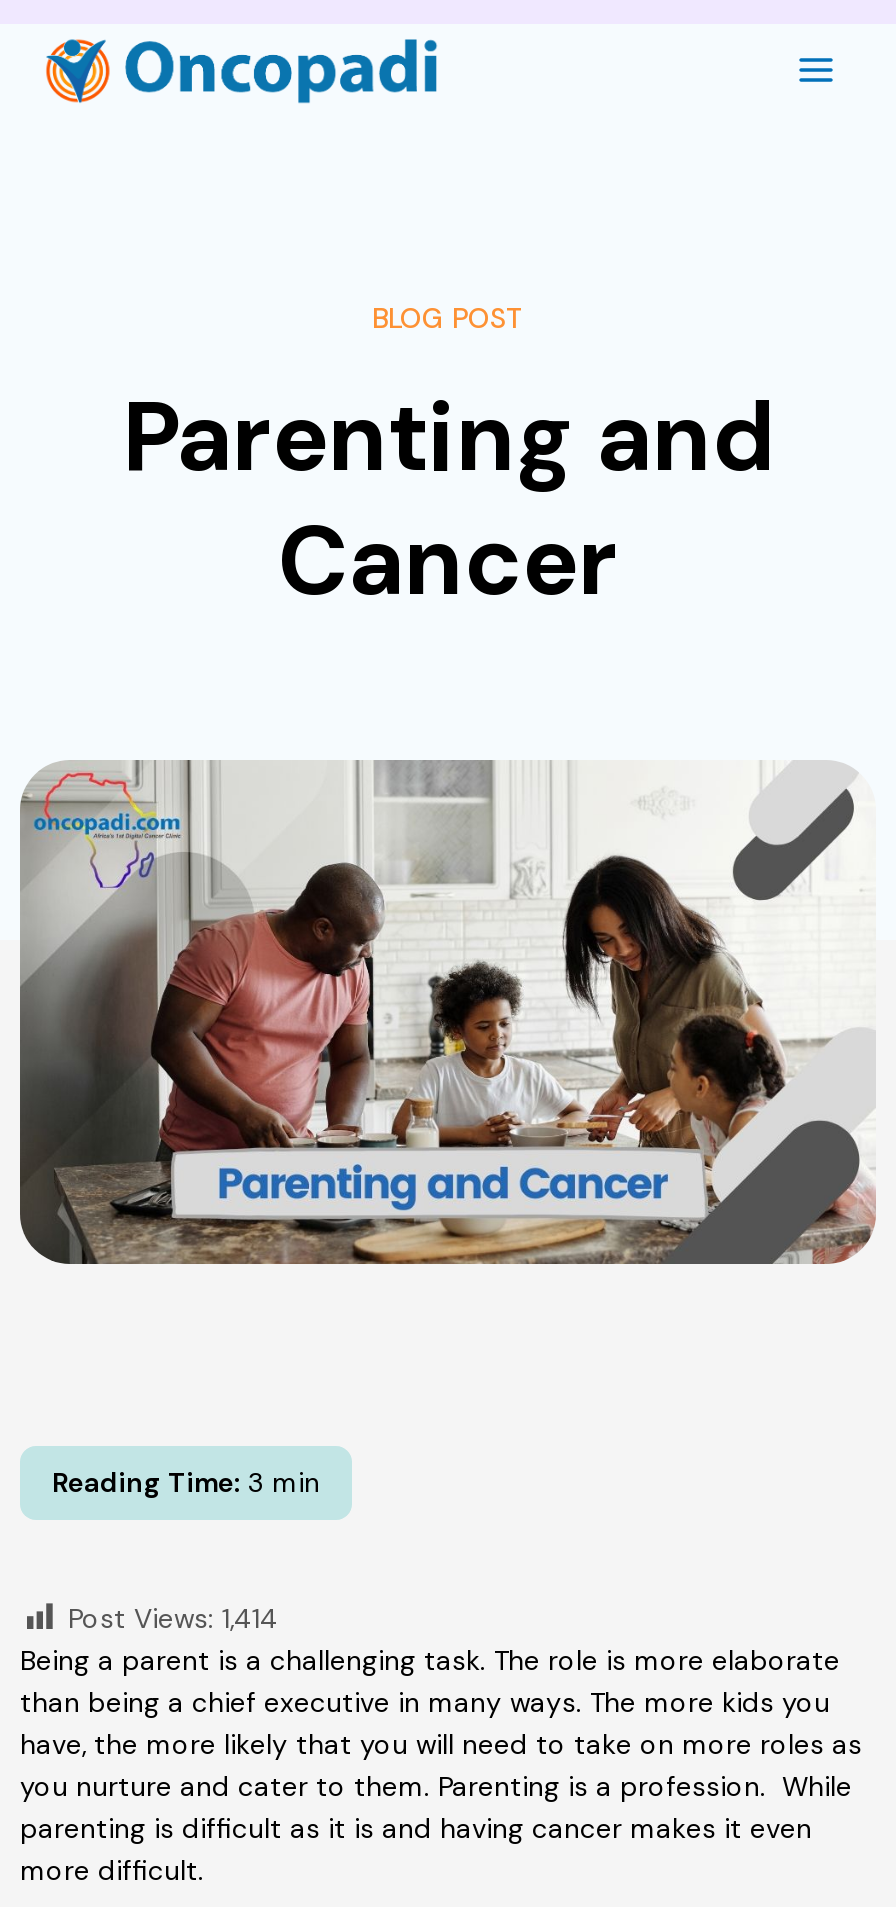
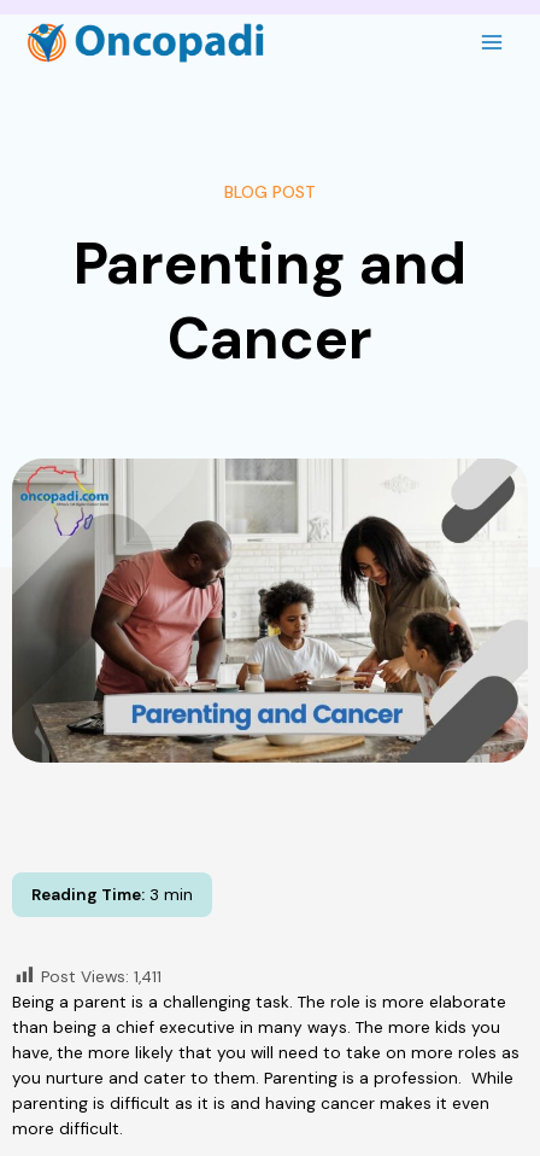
- Post Views: 1,414
+ Post Views: 1,411
